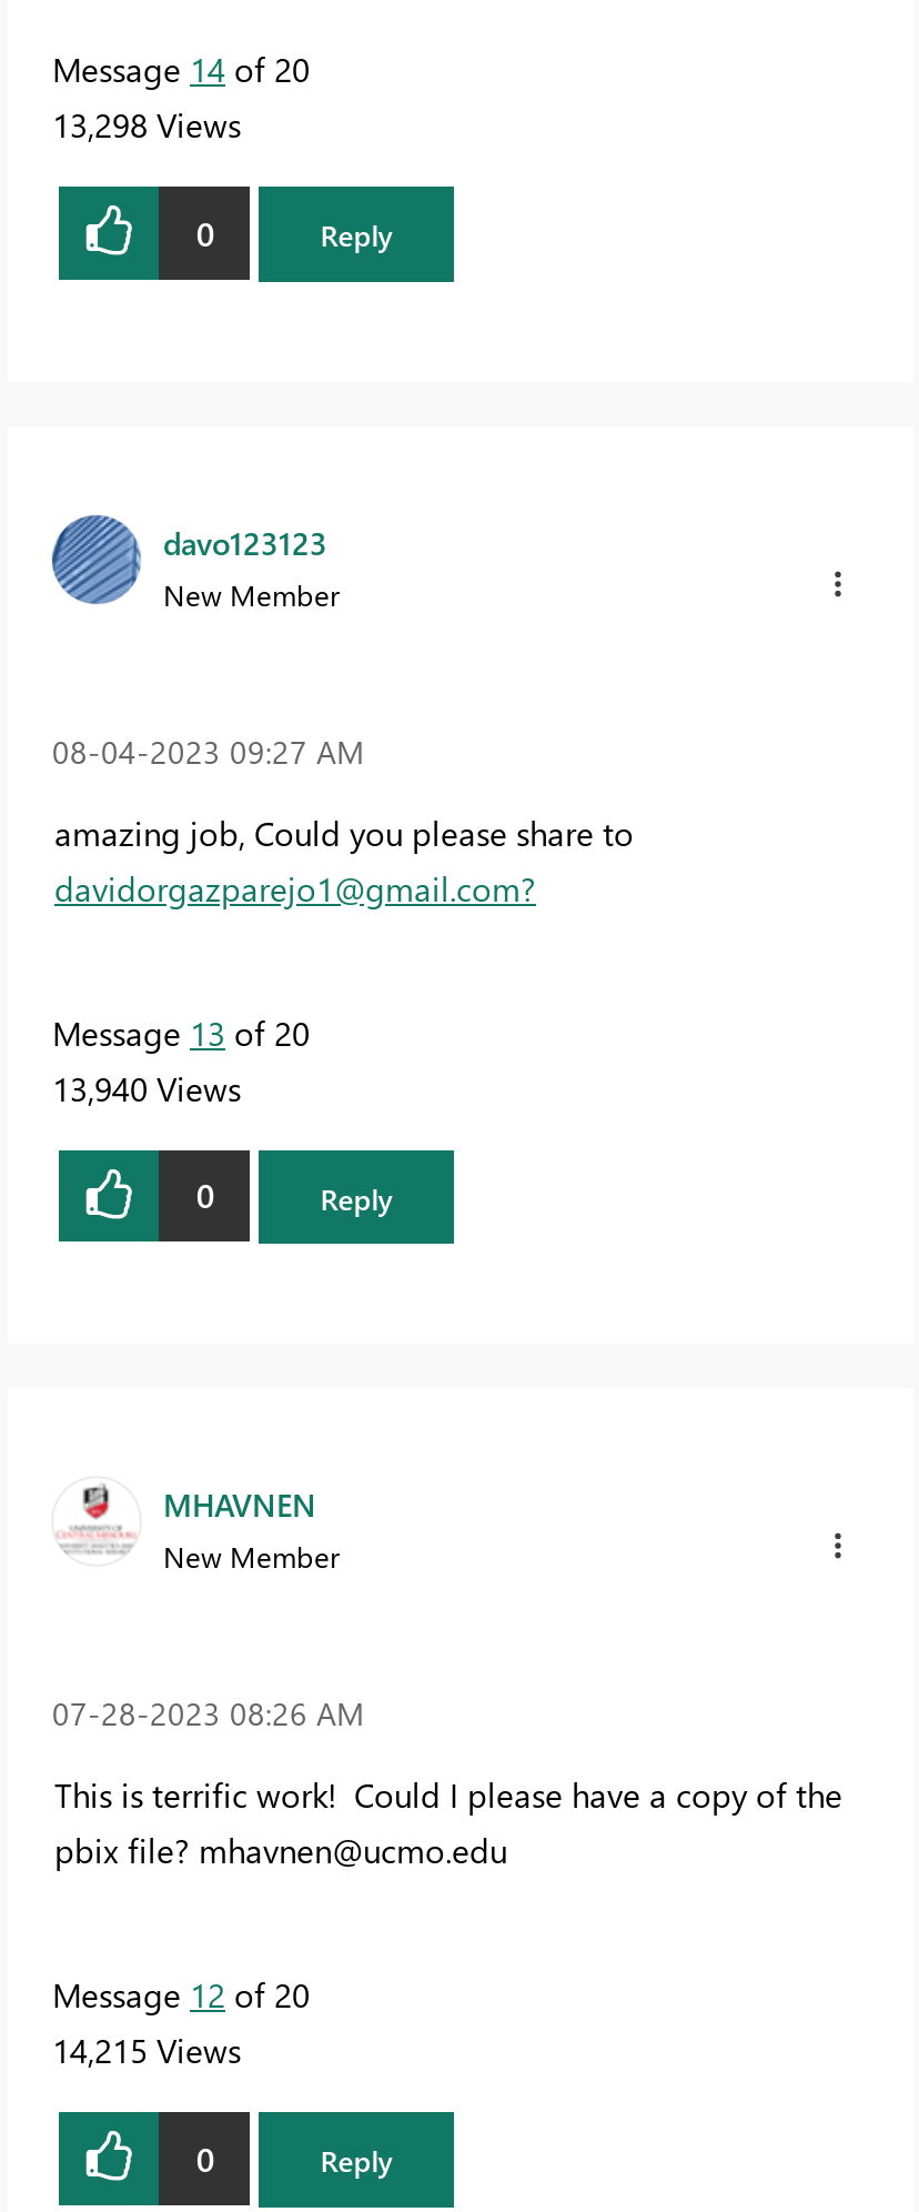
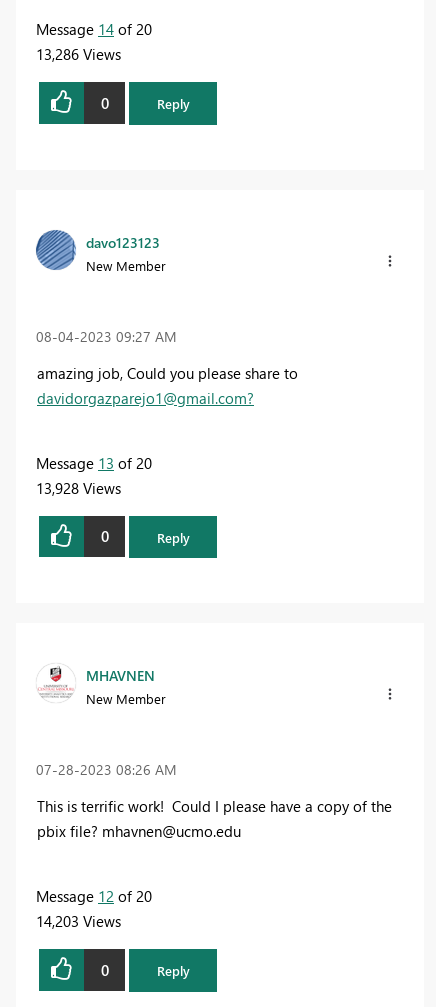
- 13,298 Views
+ 13,286 Views

- 13,940 Views
+ 13,928 Views

- 14,215 Views
+ 14,203 Views
